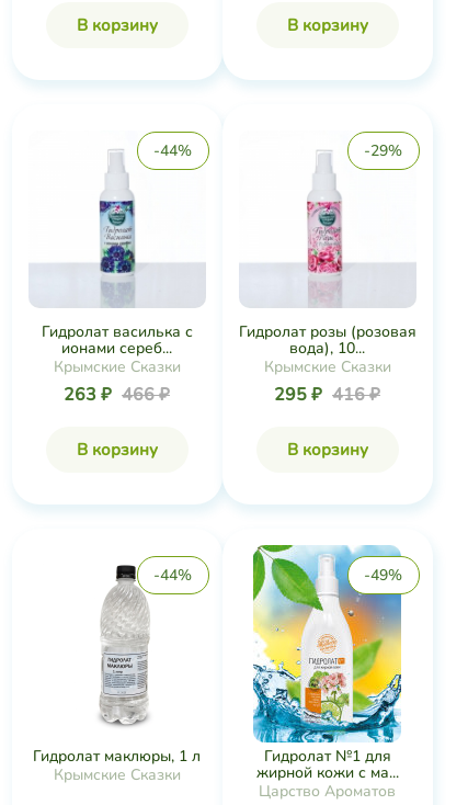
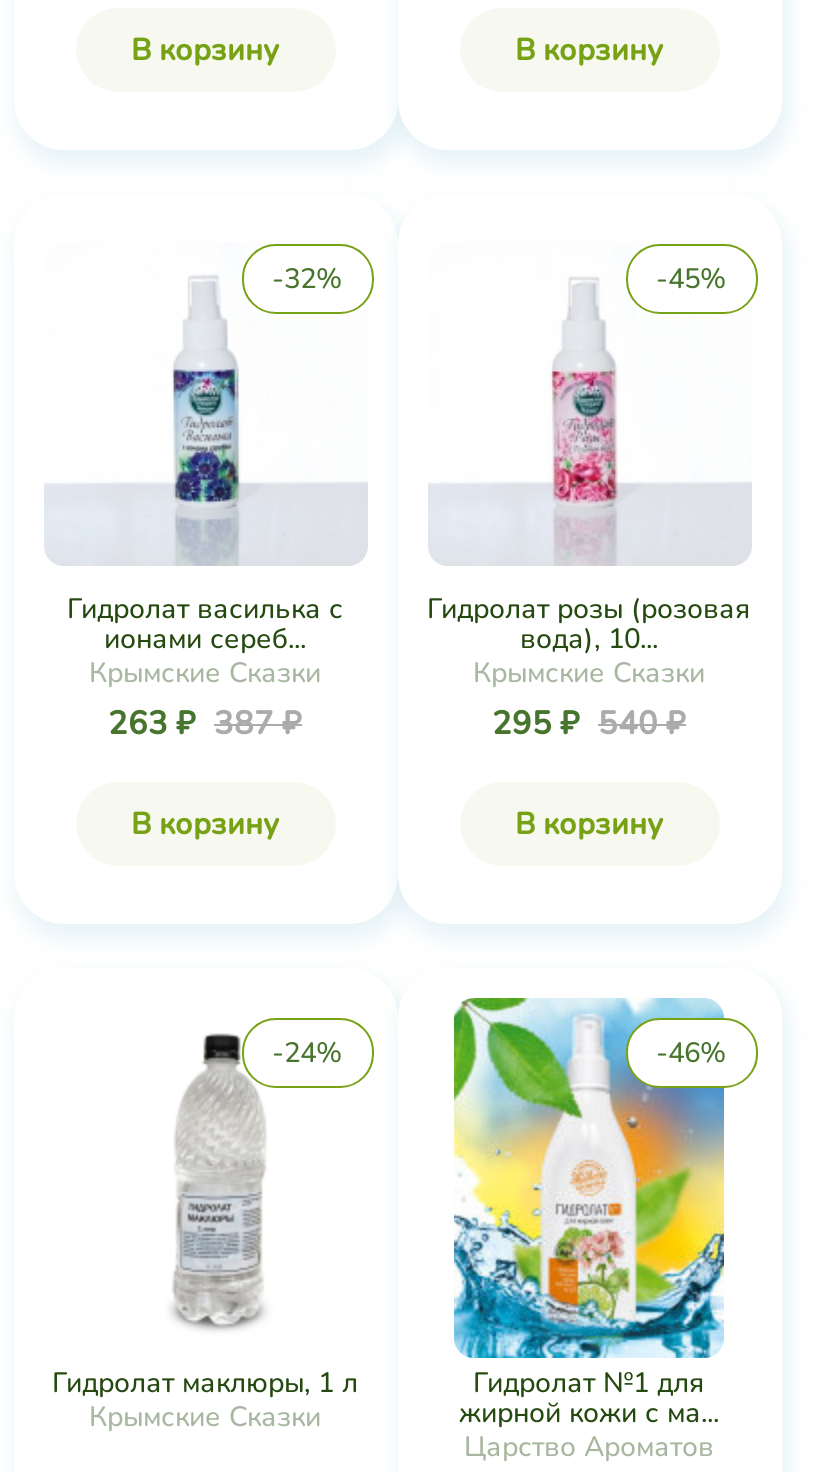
- -44%
+ -32%

- -29%
+ -45%

- 263 ₽ 466 ₽
+ 263 ₽ 387 ₽

- 295 ₽ 416 ₽
+ 295 ₽ 540 ₽

- -44%
+ -24%

- -49%
+ -46%
